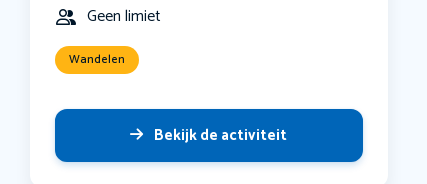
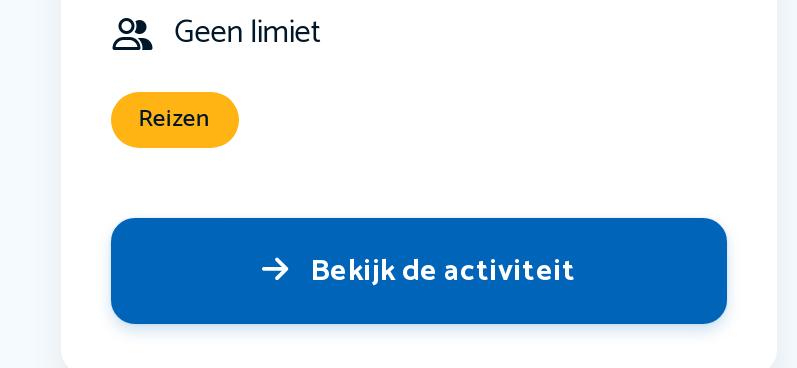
- Wandelen
+ Reizen
